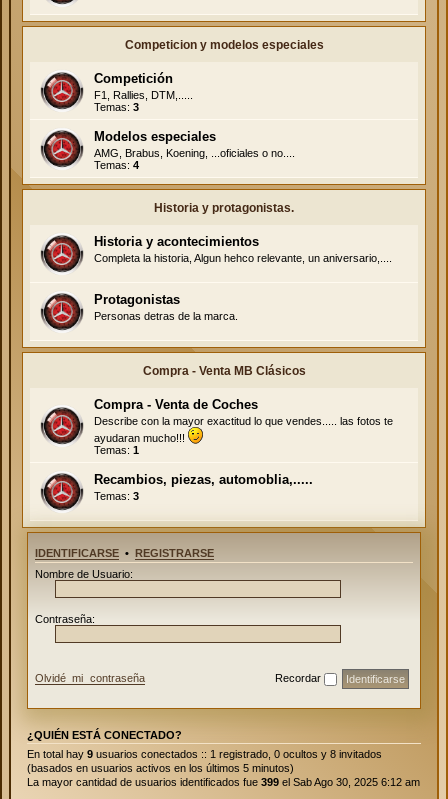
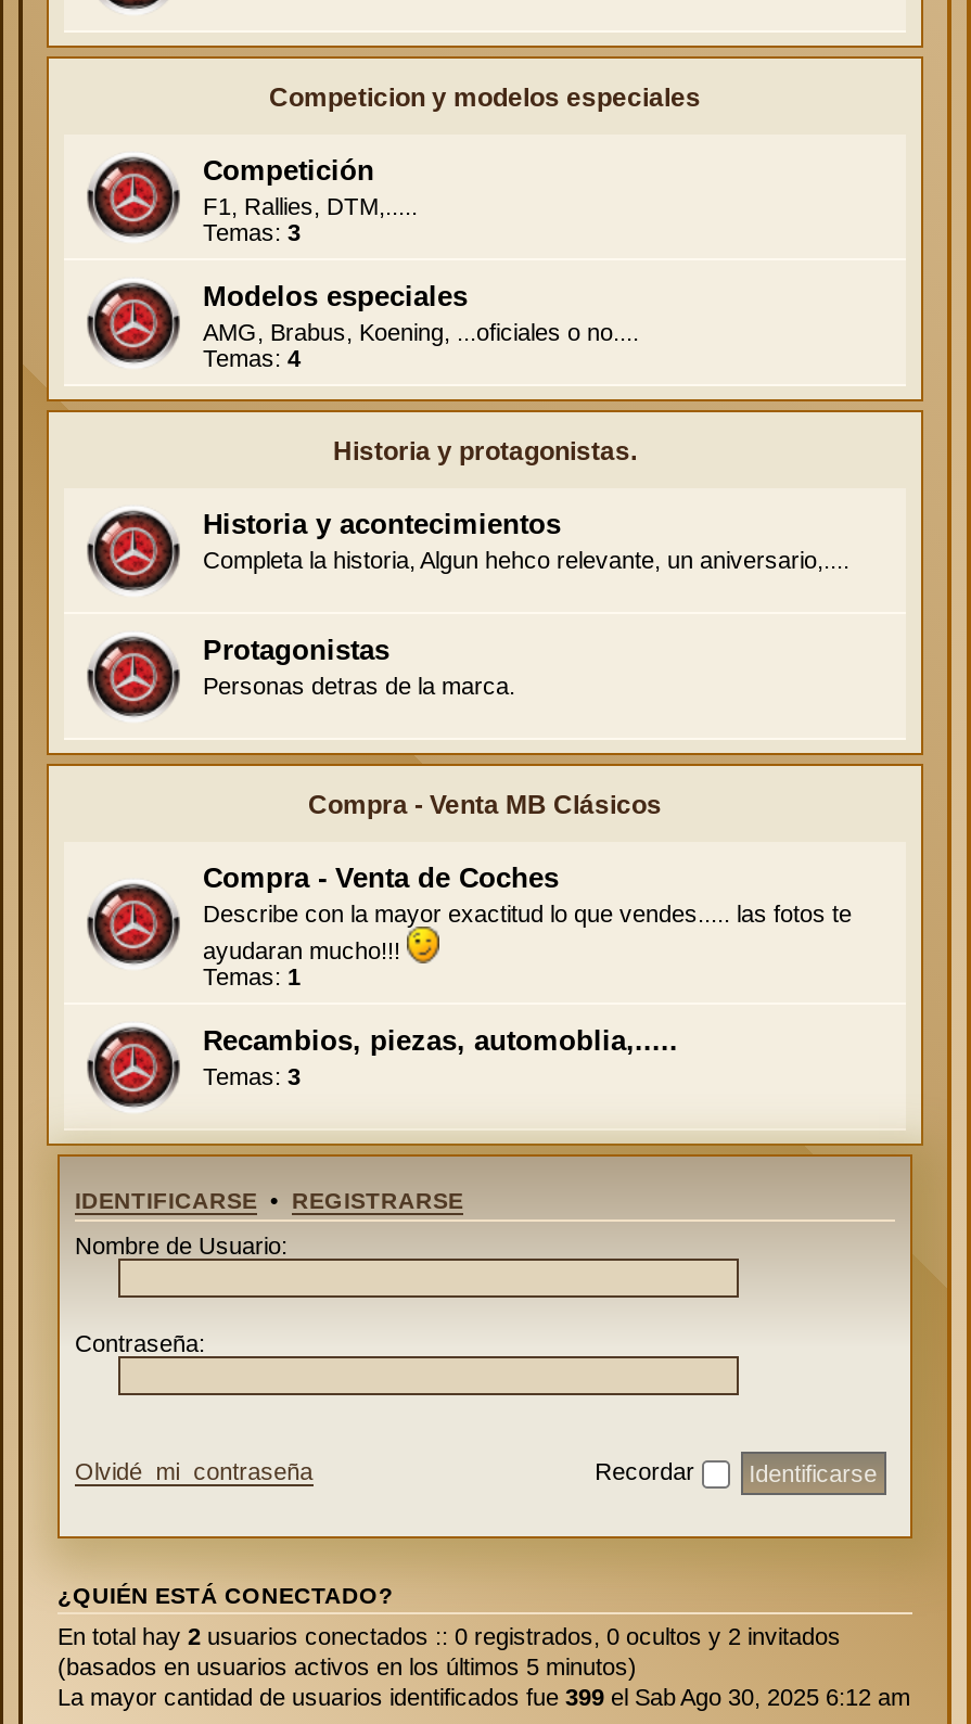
- En total hay 9 usuarios conectados :: 1 registrado, 0 ocultos y 8 invitados
+ En total hay 2 usuarios conectados :: 0 registrados, 0 ocultos y 2 invitados
